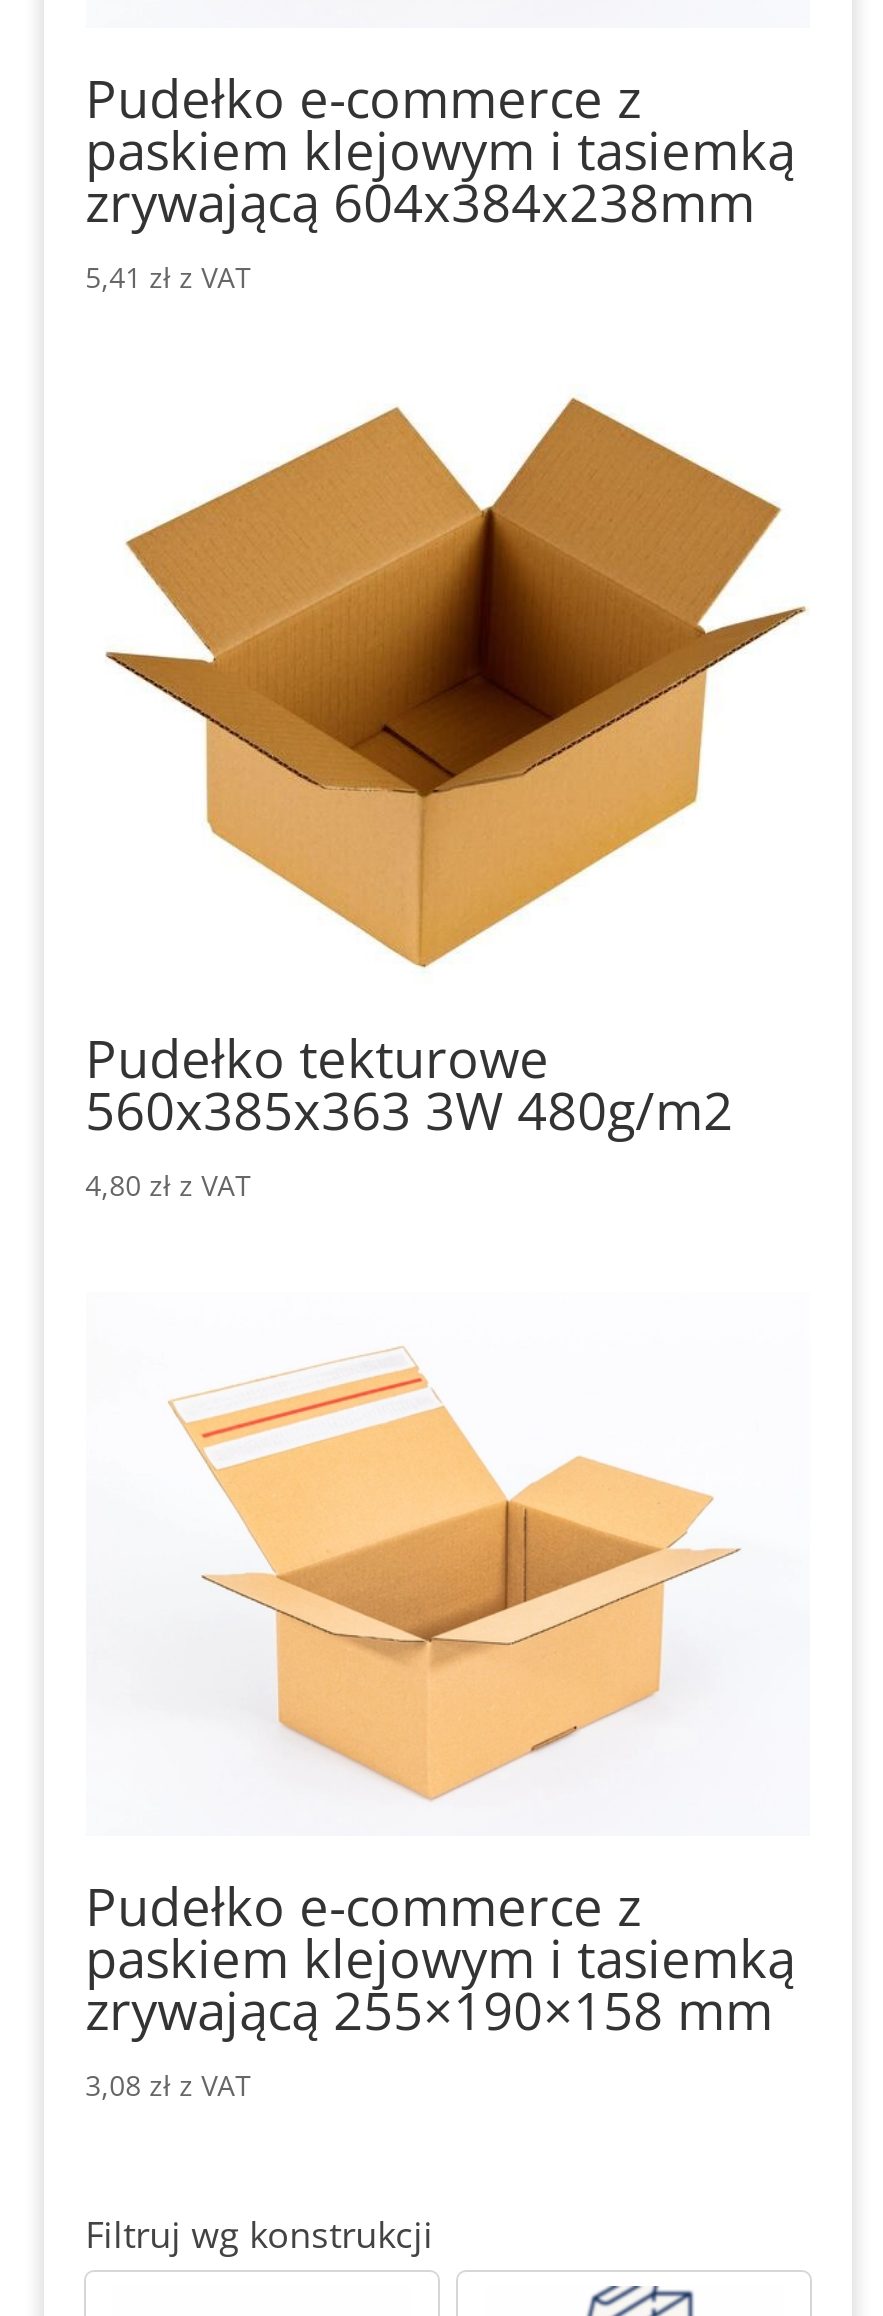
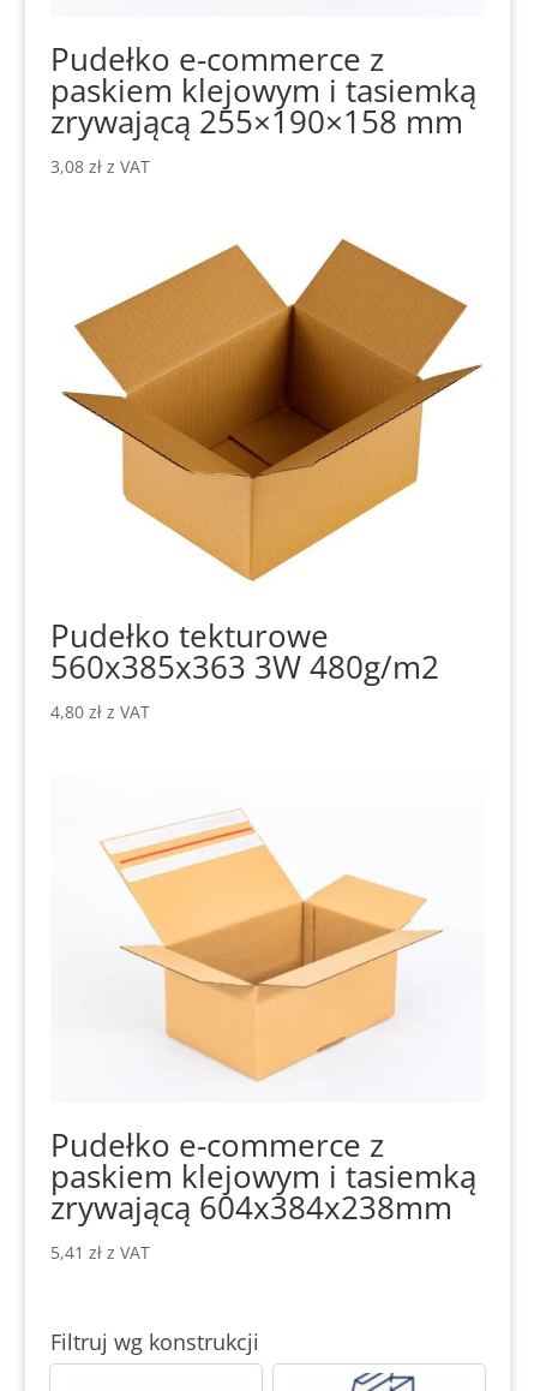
moved down: zrywającą 604x384x238mm | 5,41 zł z VAT

moved up: zrywającą 255×190×158 mm | 3,08 zł z VAT
